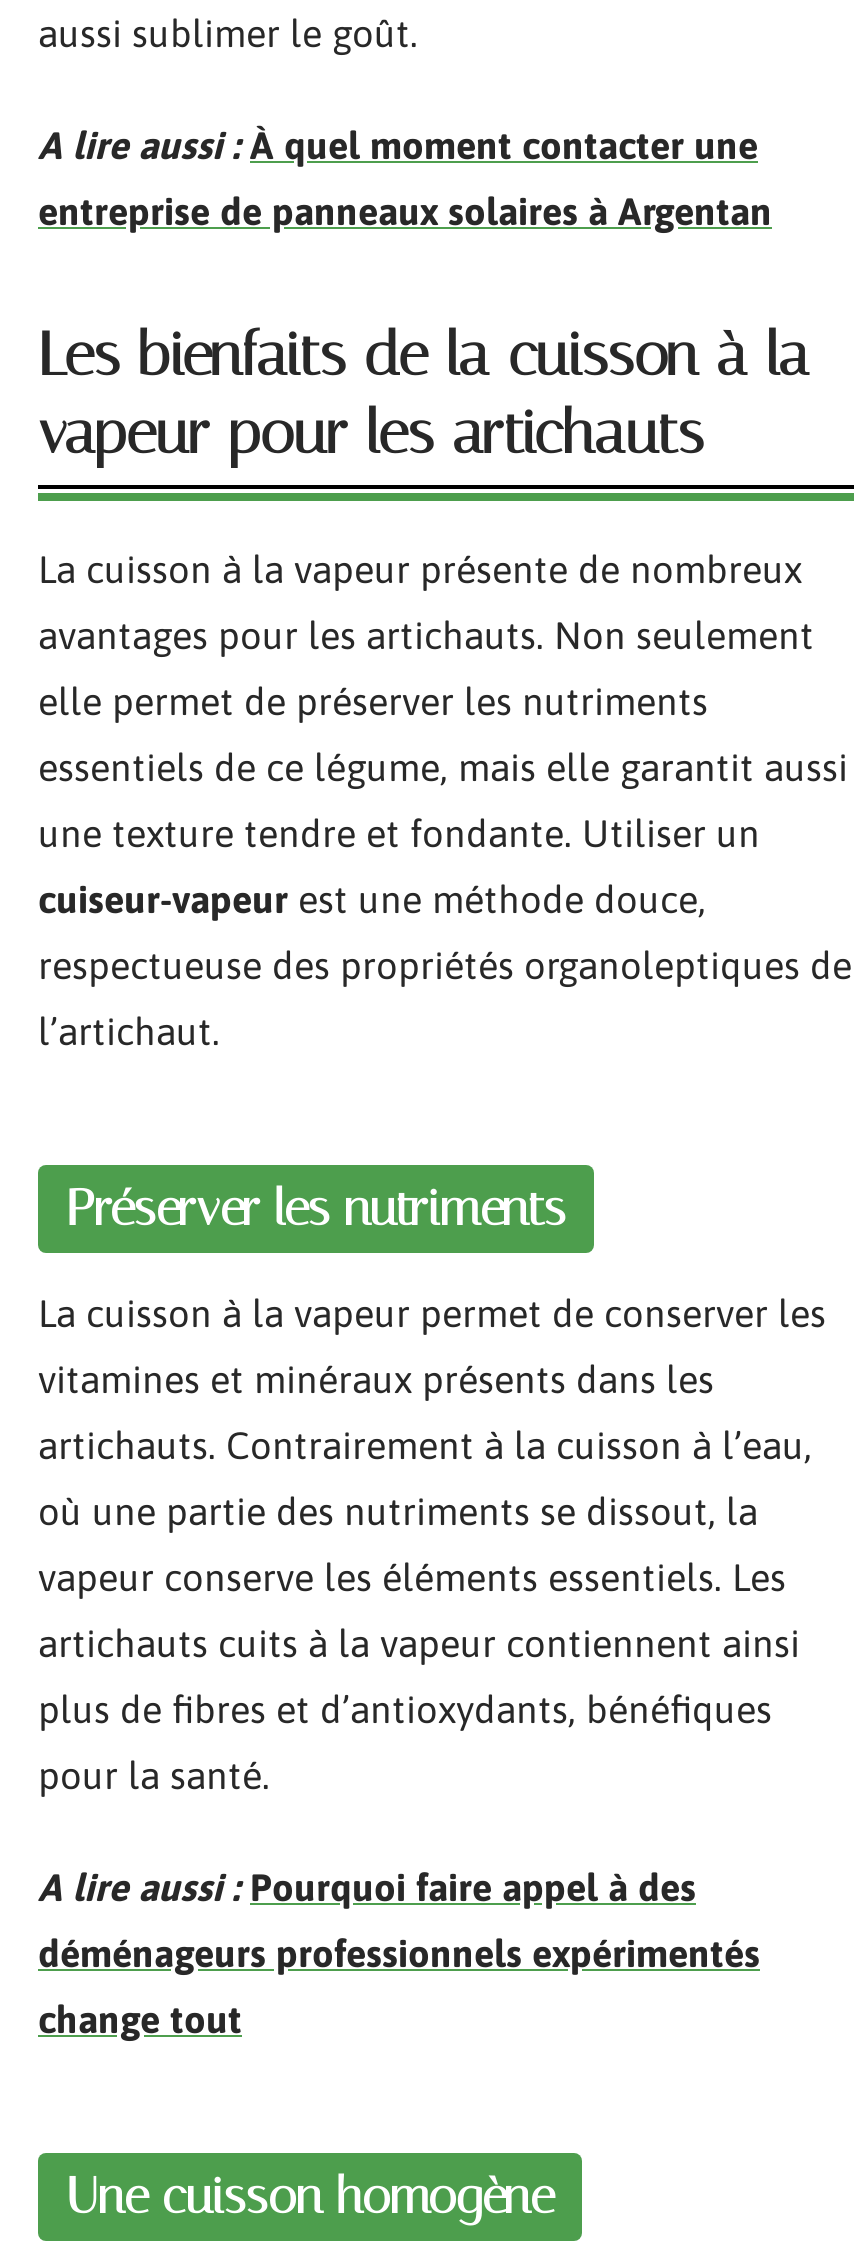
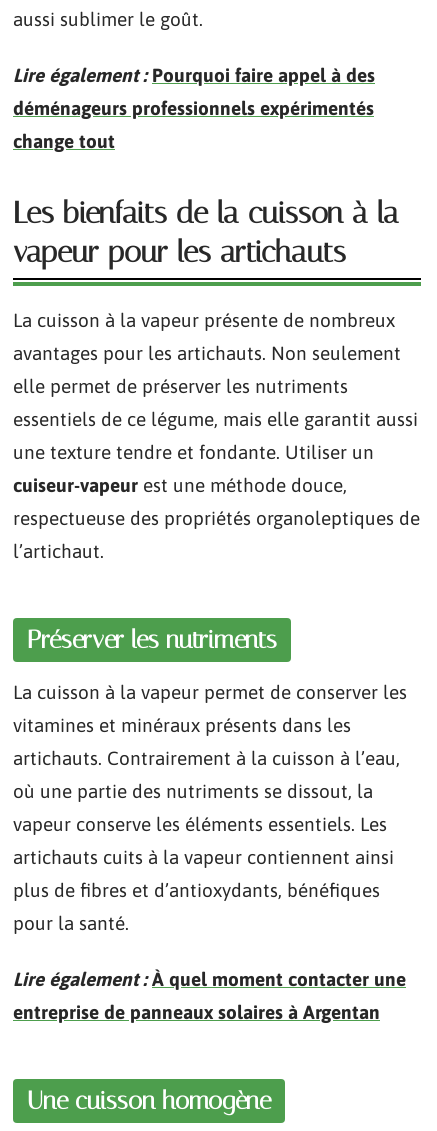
- A lire aussi : À quel moment contacter une
+ Lire également : Pourquoi faire appel à des

moved down: entreprise de panneaux solaires à Argentan

moved down: Les bienfaits de la cuisson à la | vapeur pour les artichauts | La cuisson à la vapeur présente de nombreux | ... | plus de fibres et d’antioxydants, bénéfiques | pour la santé.

- A lire aussi : Pourquoi faire appel à des
+ Lire également : À quel moment contacter une

moved up: déménageurs professionnels expérimentés | change tout
